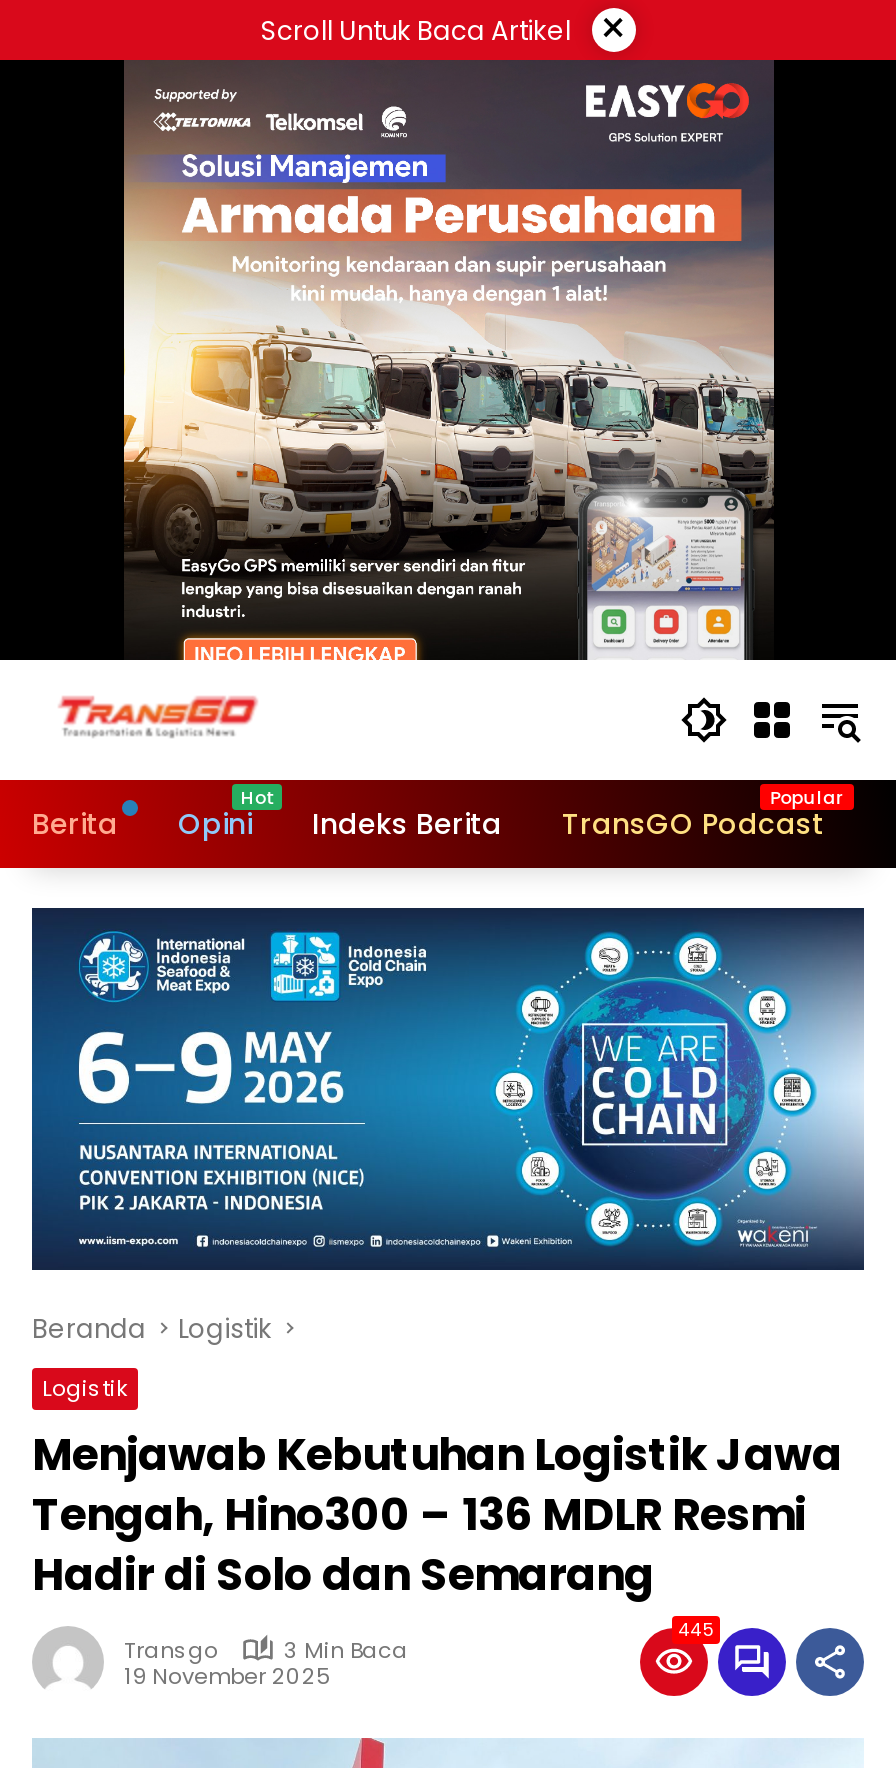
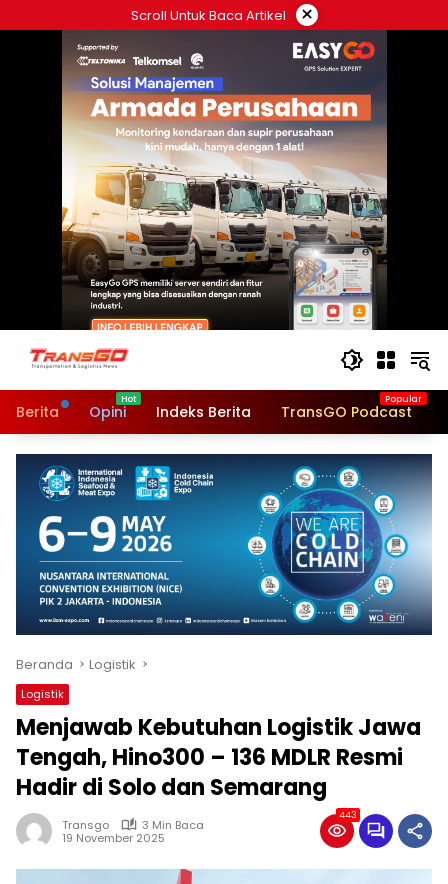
- 445
+ 443
